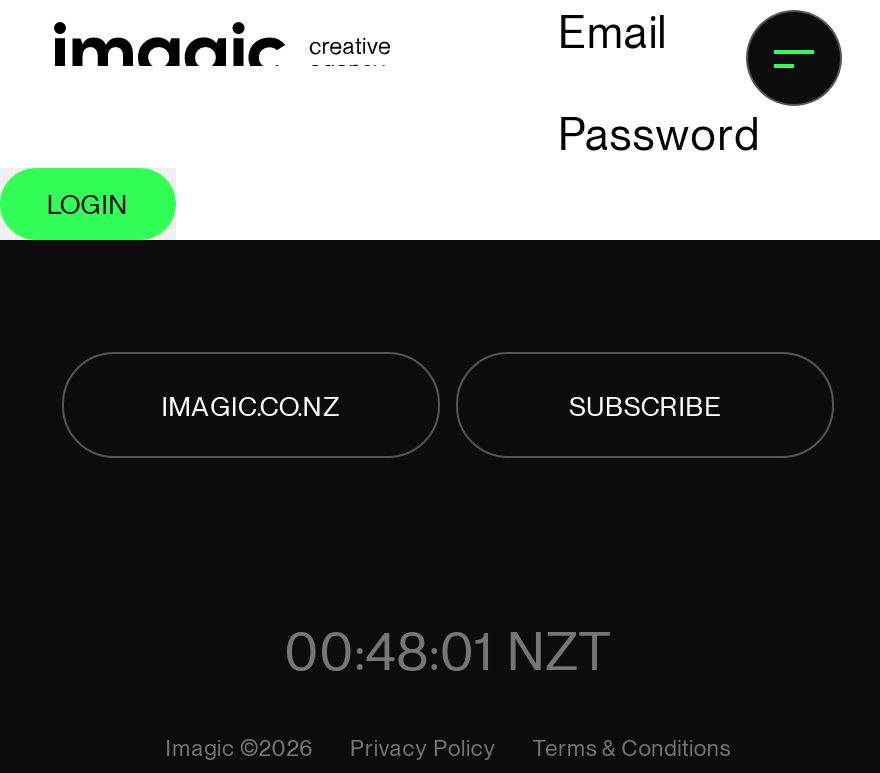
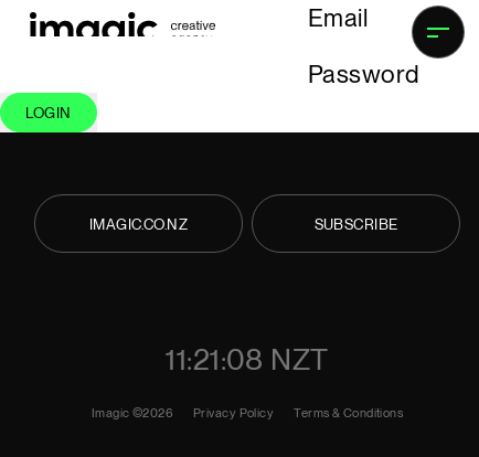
- 00:48:01 NZT
+ 11:21:08 NZT
